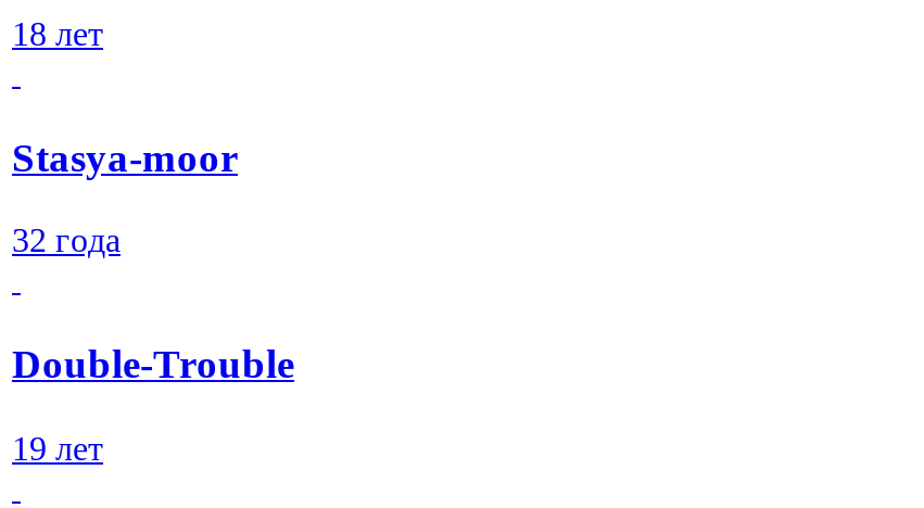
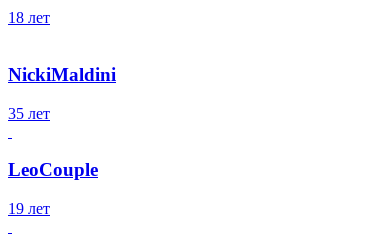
- Stasya-moor
+ NickiMaldini

- 32 года
+ 35 лет

- Double-Trouble
+ LeoCouple
